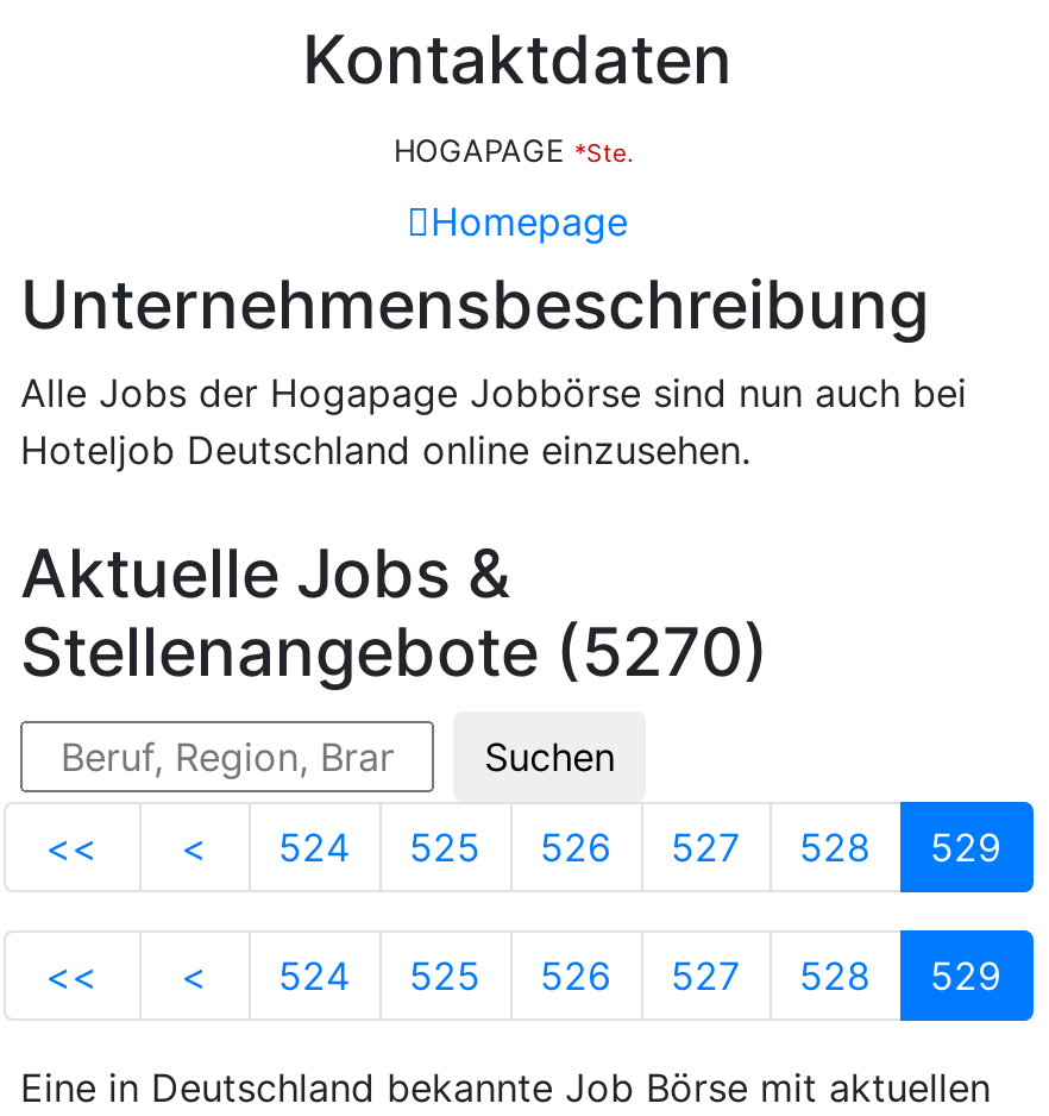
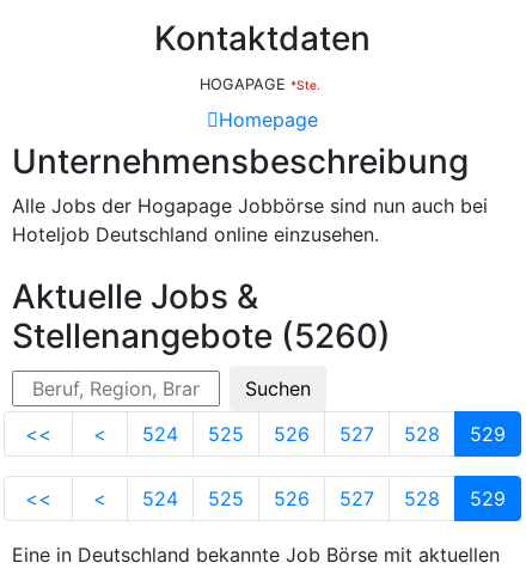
- Stellenangebote (5270)
+ Stellenangebote (5260)
